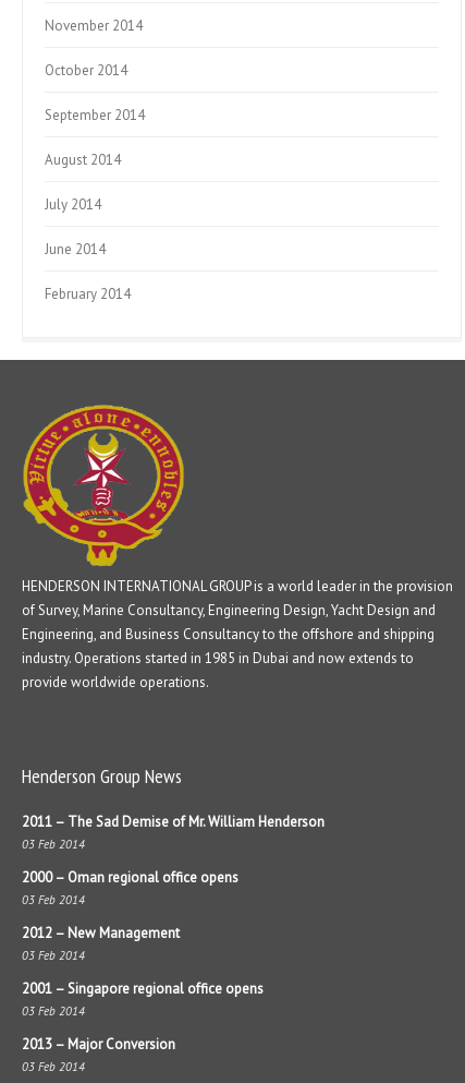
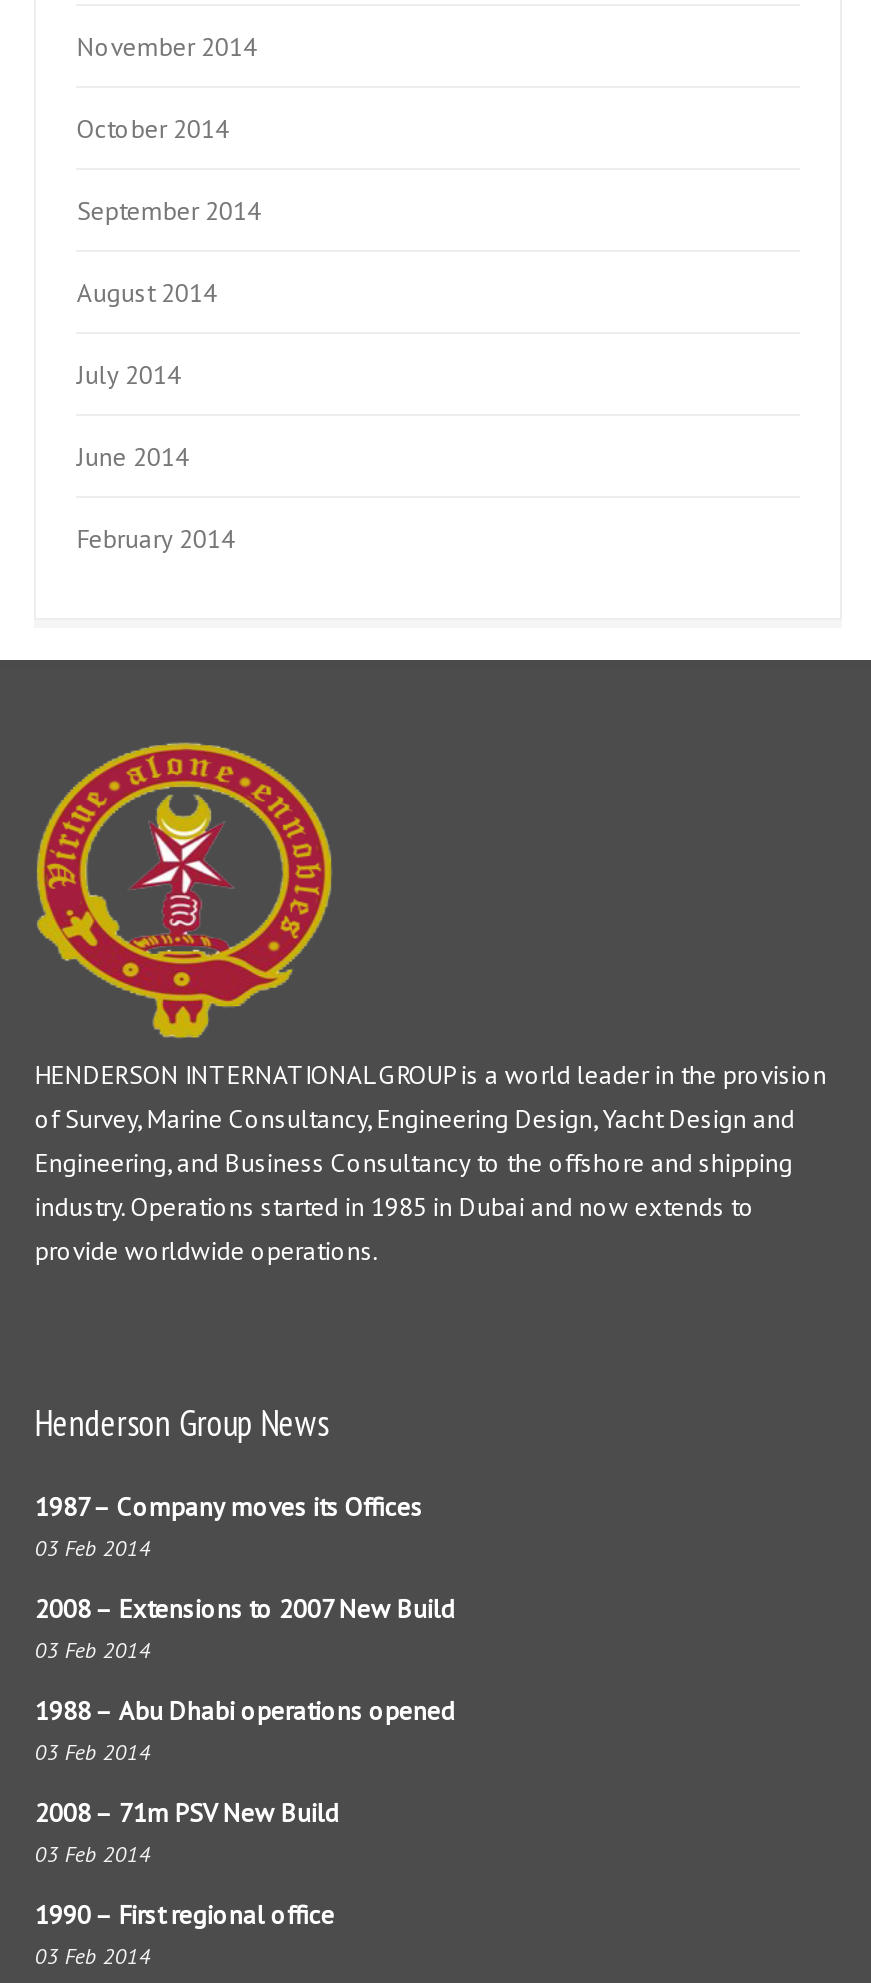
- 2011 – The Sad Demise of Mr. William Henderson
+ 1987 – Company moves its Offices

- 2000 – Oman regional office opens
+ 2008 – Extensions to 2007 New Build

- 2012 – New Management
+ 1988 – Abu Dhabi operations opened

- 2001 – Singapore regional office opens
+ 2008 – 71m PSV New Build

- 2013 – Major Conversion
+ 1990 – First regional office
